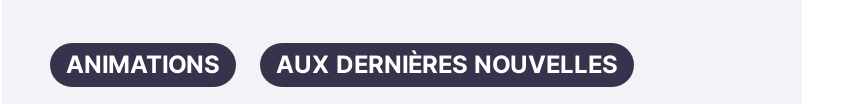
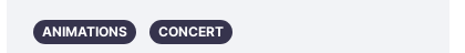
- AUX DERNIÈRES NOUVELLES
+ CONCERT
